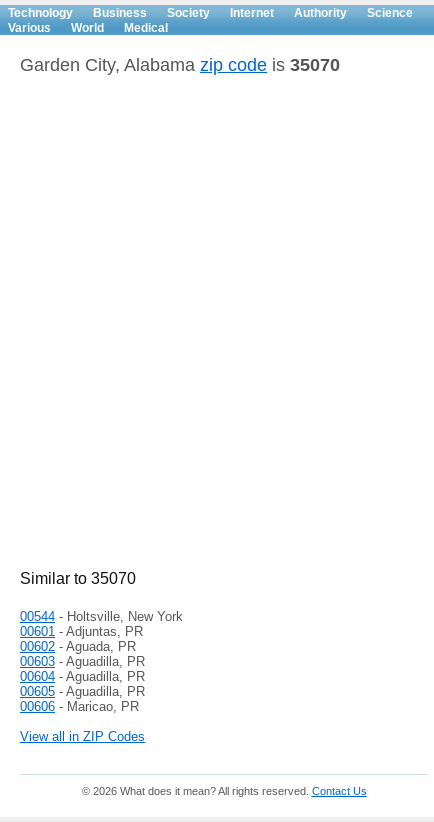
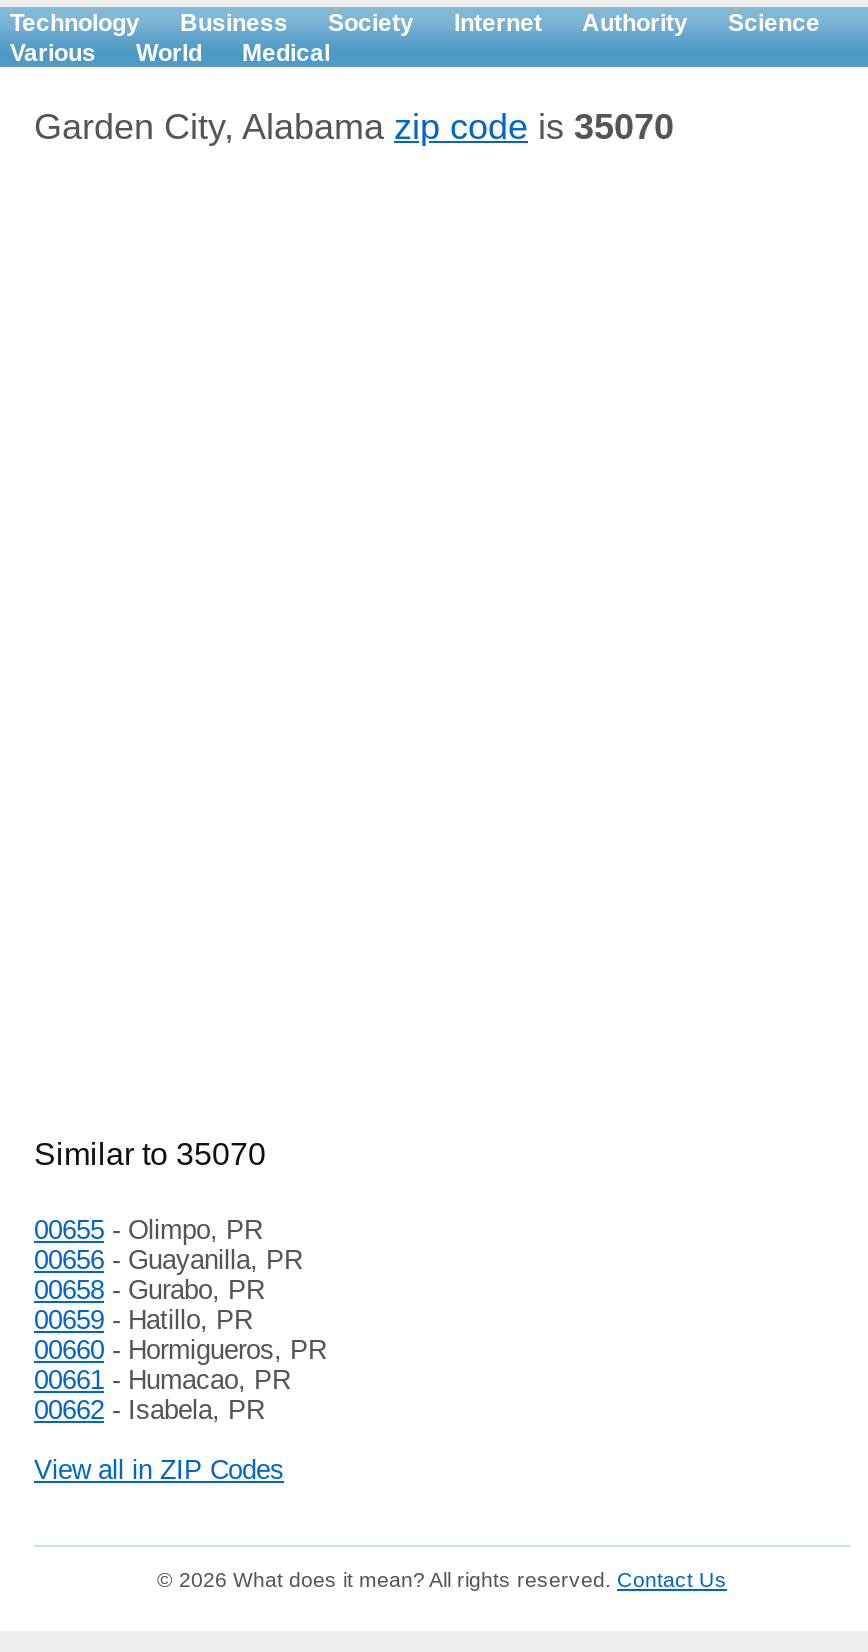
- 00544 - Holtsville, New York
- 00601 - Adjuntas, PR
- 00602 - Aguada, PR
- 00603 - Aguadilla, PR
- 00604 - Aguadilla, PR
- 00605 - Aguadilla, PR
- 00606 - Maricao, PR
+ 00655 - Olimpo, PR
+ 00656 - Guayanilla, PR
+ 00658 - Gurabo, PR
+ 00659 - Hatillo, PR
+ 00660 - Hormigueros, PR
+ 00661 - Humacao, PR
+ 00662 - Isabela, PR
